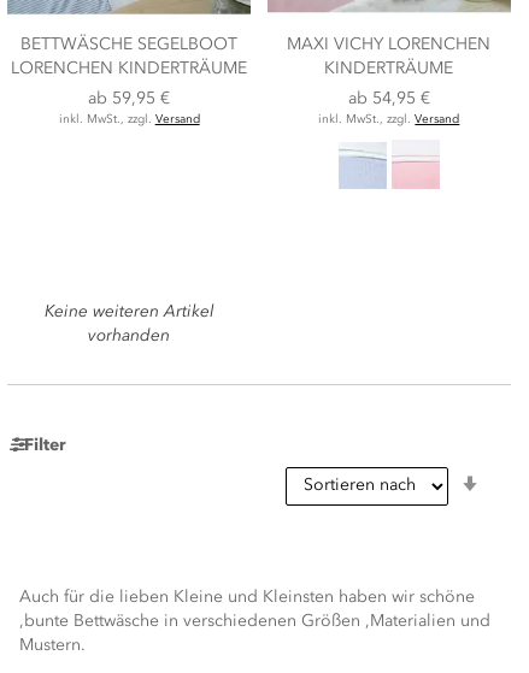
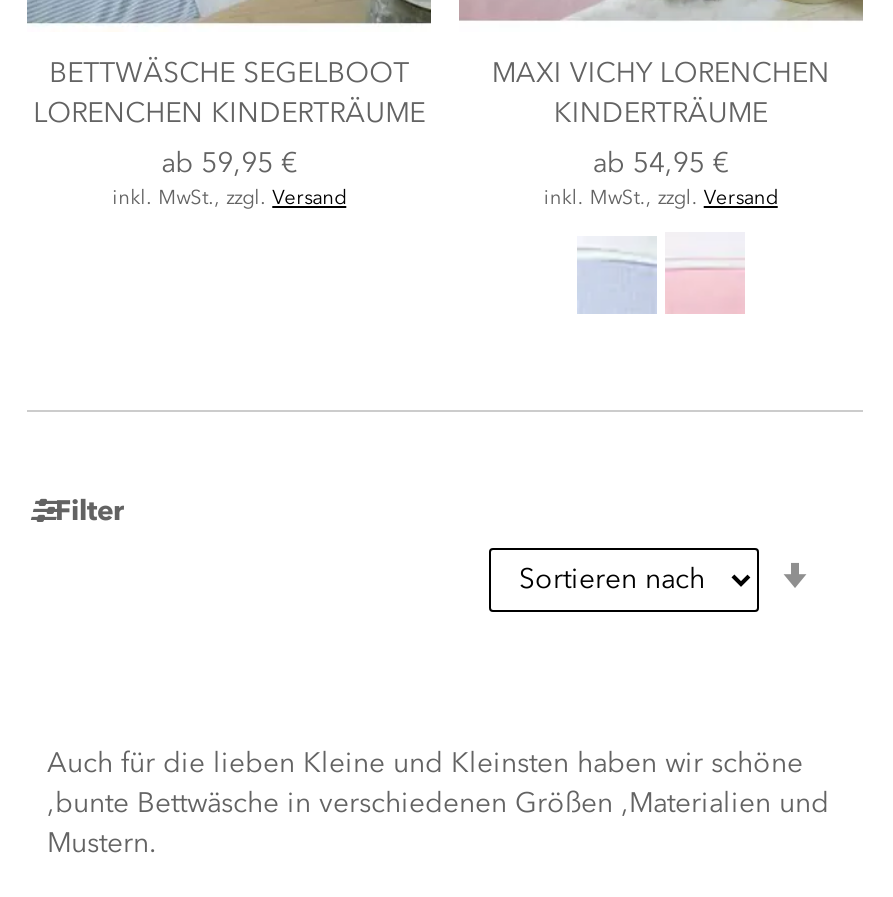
- Keine weiteren Artikel
- vorhanden
